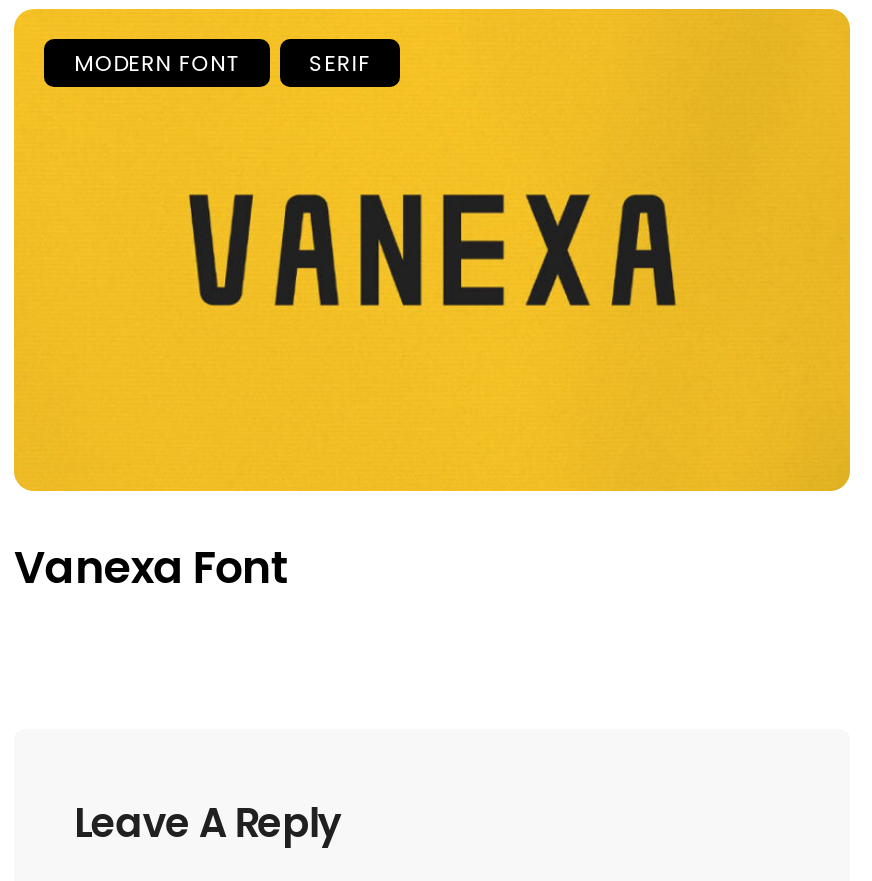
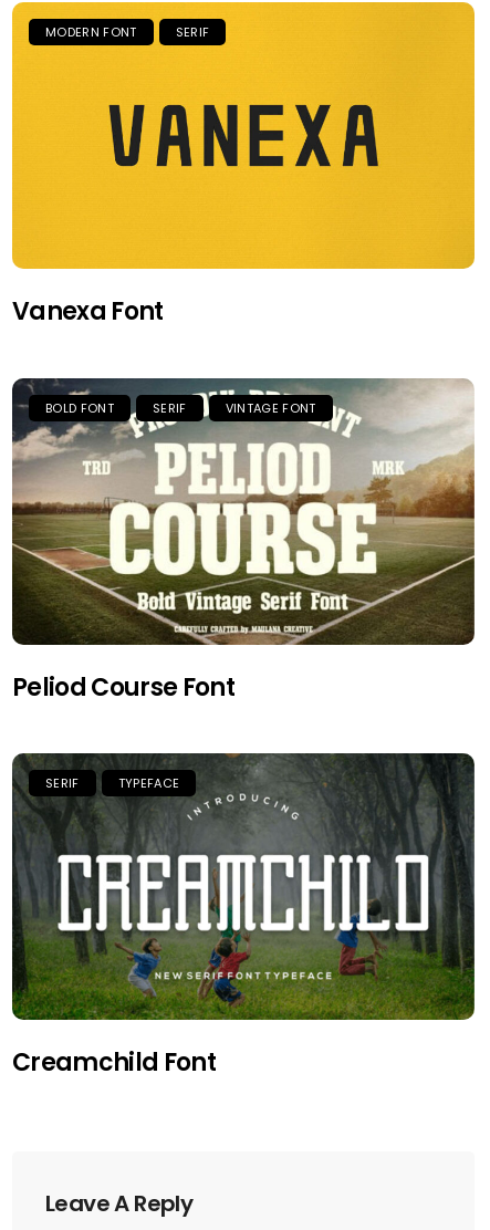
+ [image]
+ BOLD FONT
+ SERIF
+ VINTAGE FONT

+ [image]
+ Peliod Course Font
+ SERIF
+ TYPEFACE

+ Creamchild Font
